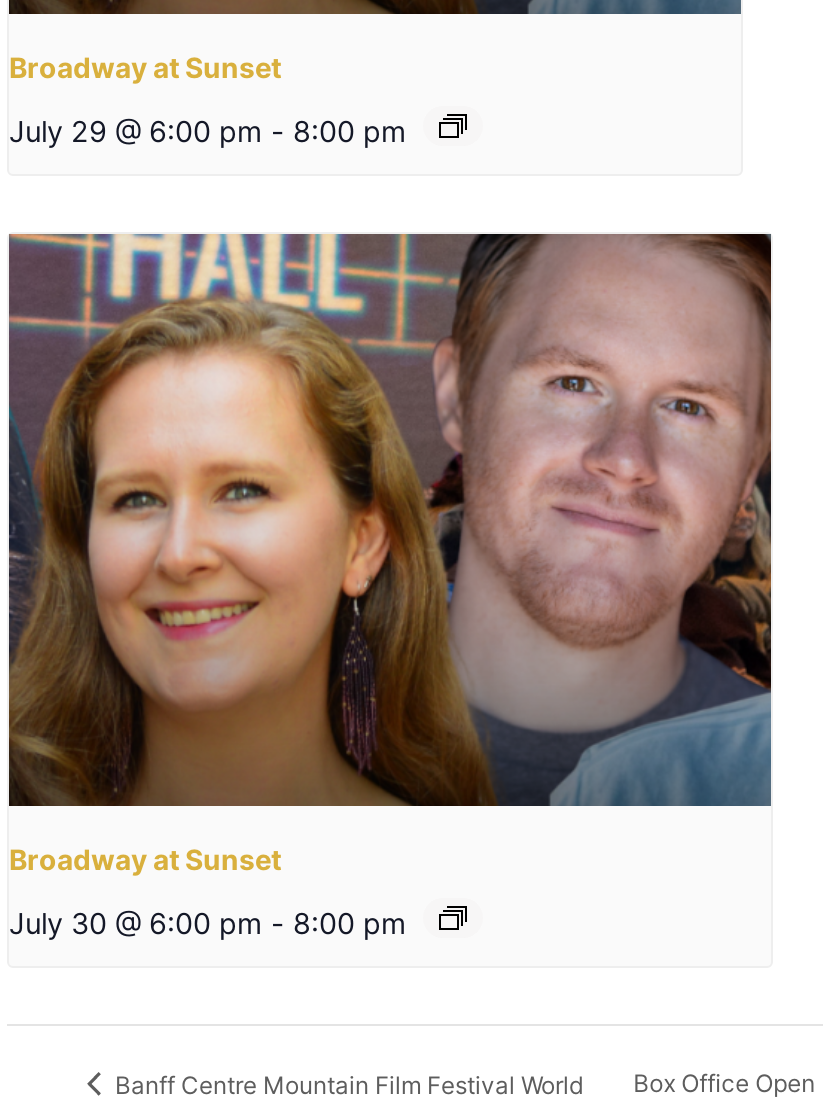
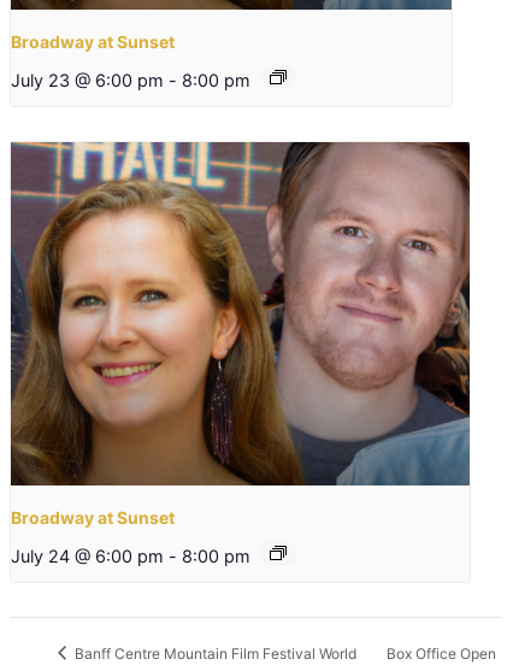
- July 29 @ 6:00 pm - 8:00 pm
+ July 23 @ 6:00 pm - 8:00 pm

- July 30 @ 6:00 pm - 8:00 pm
+ July 24 @ 6:00 pm - 8:00 pm
